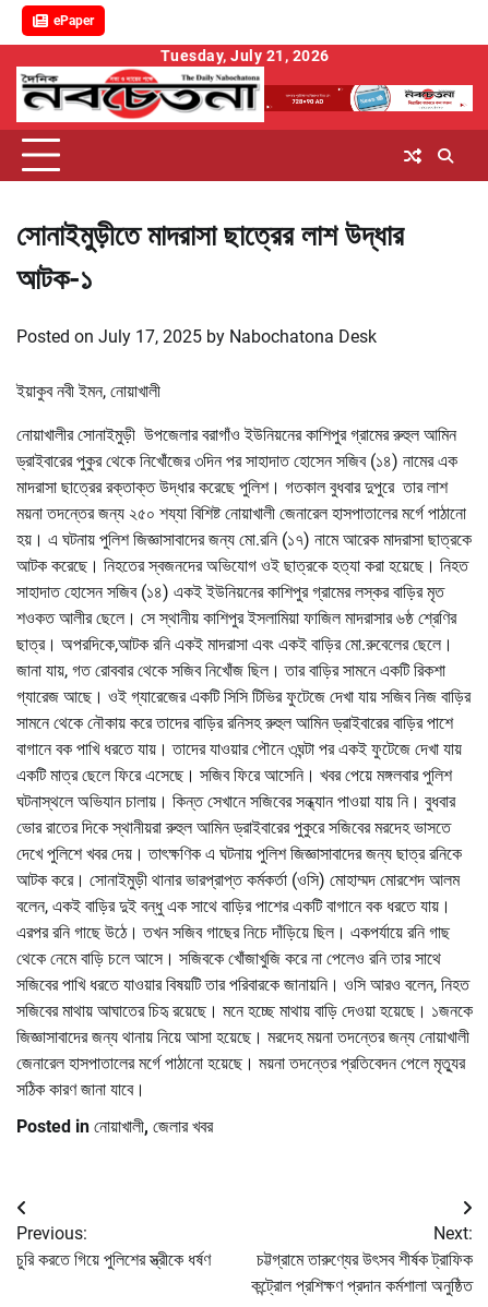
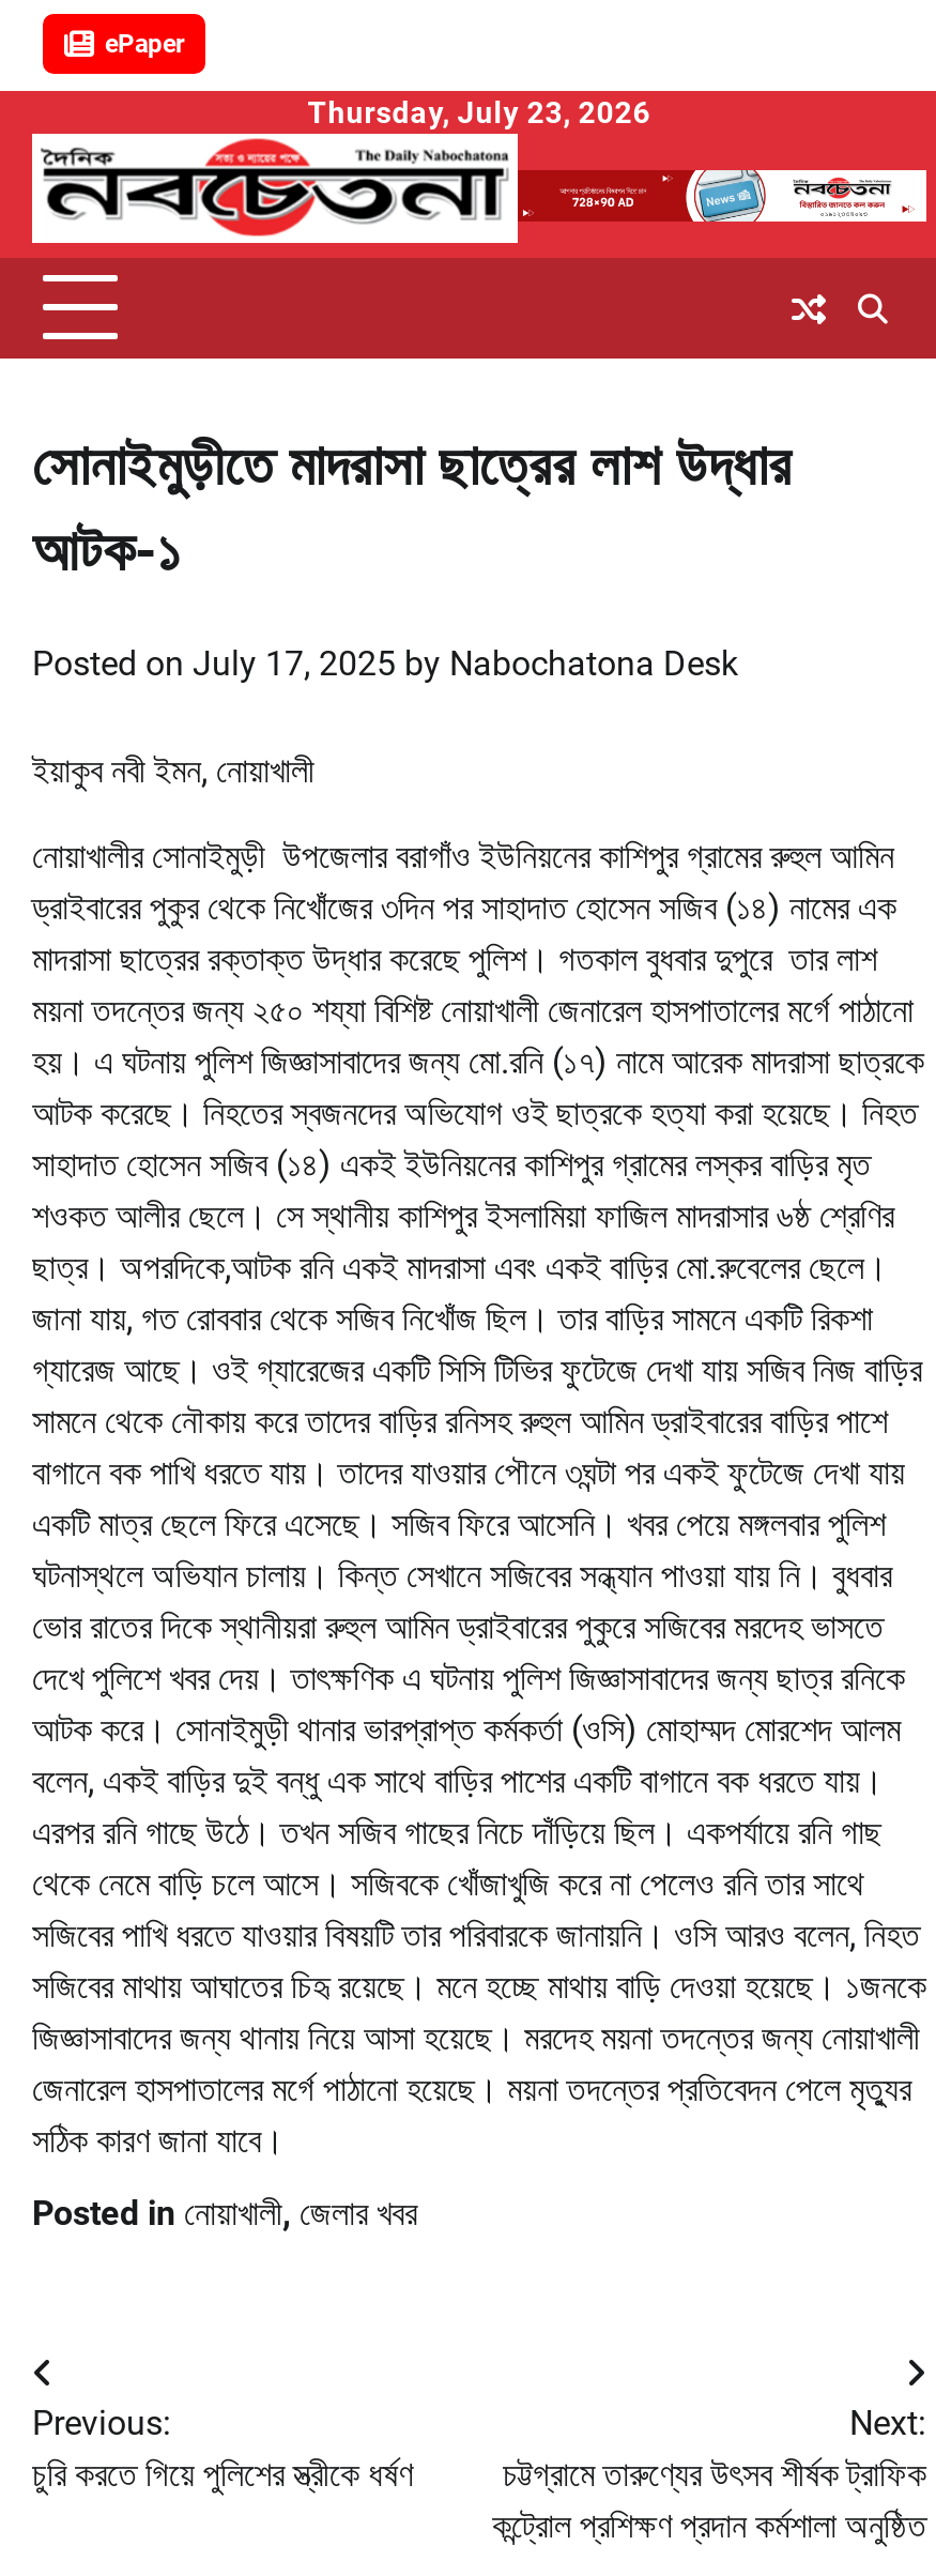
- Tuesday, July 21, 2026
+ Thursday, July 23, 2026
